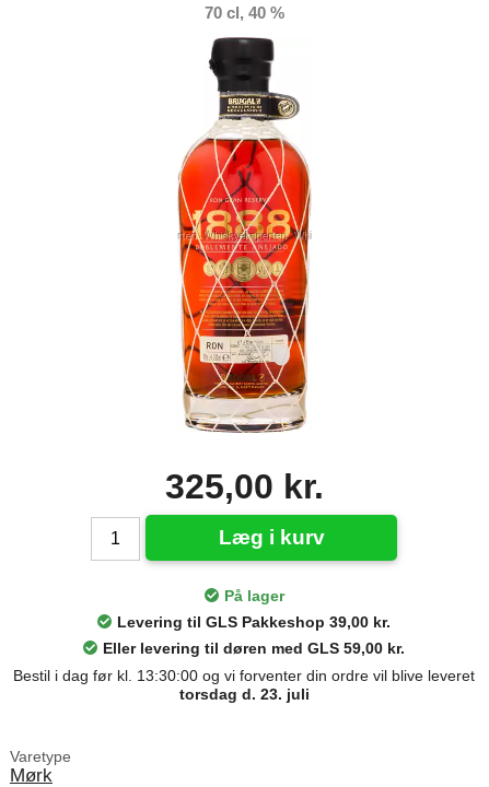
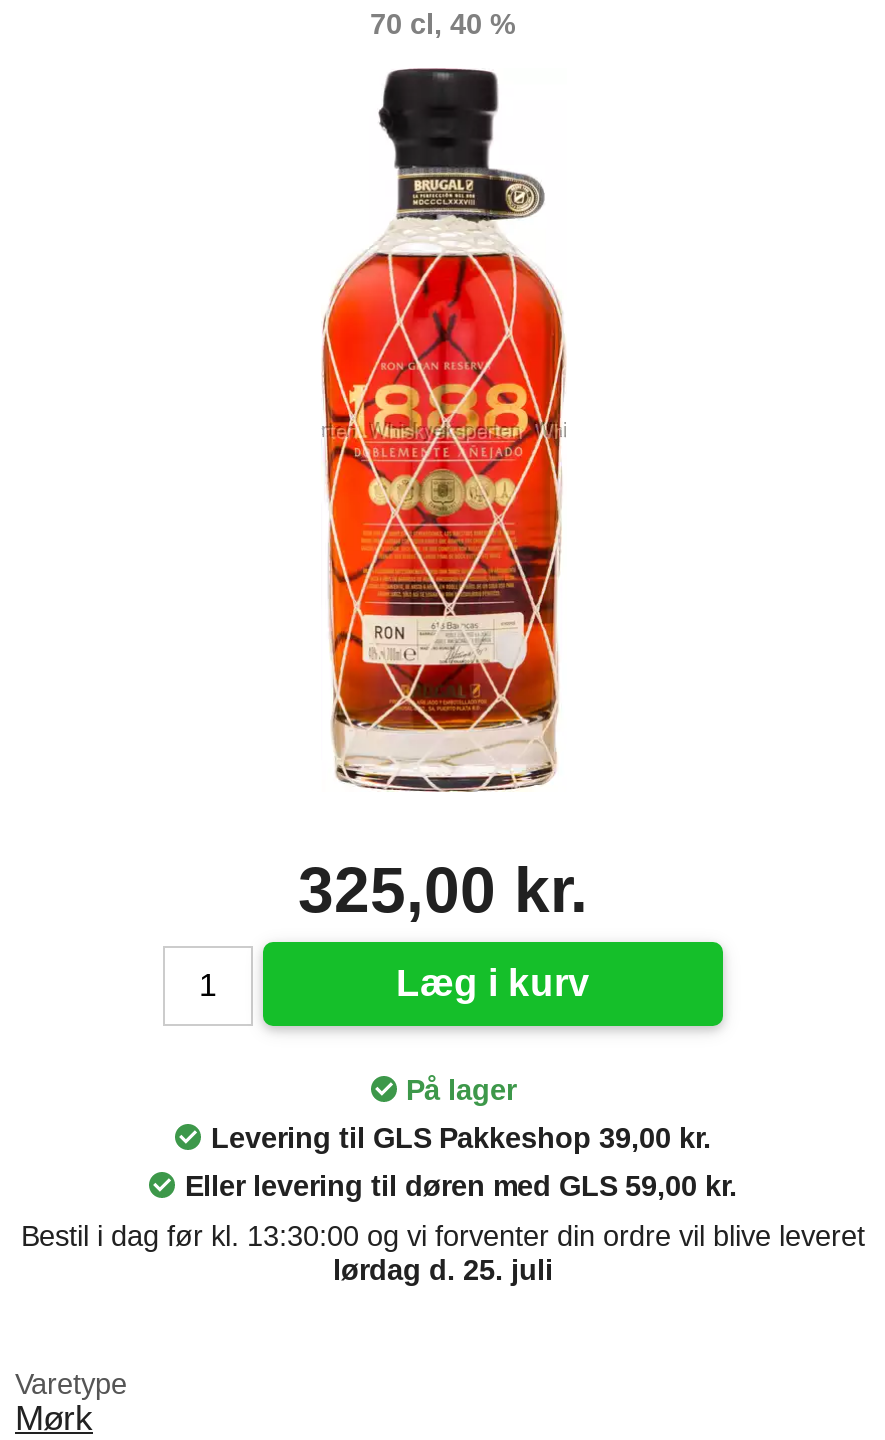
- torsdag d. 23. juli
+ lørdag d. 25. juli
